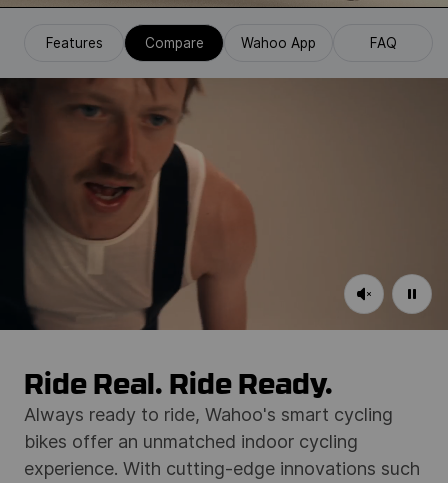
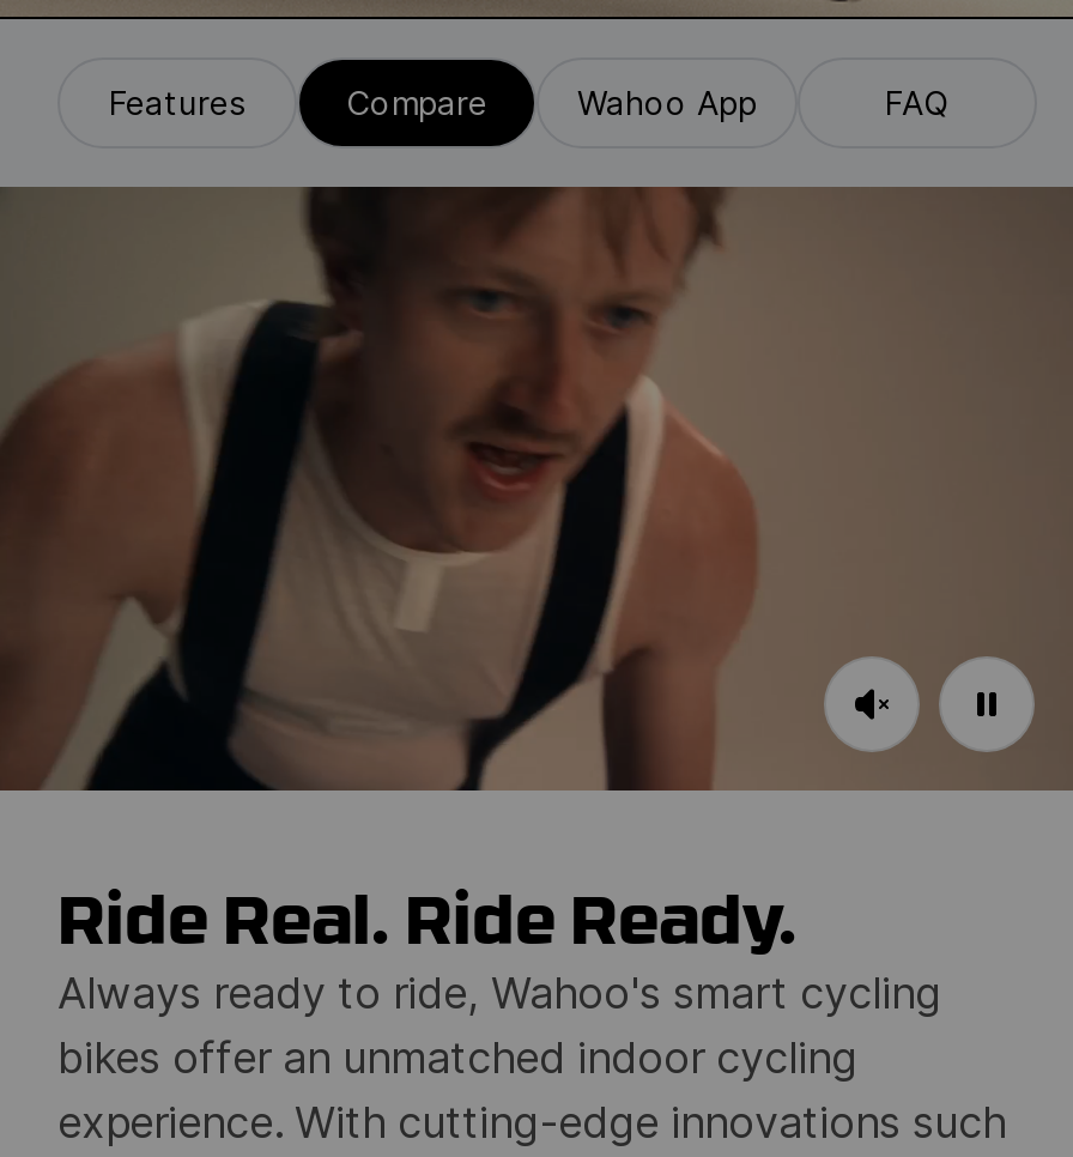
- [image]
+ [image]
